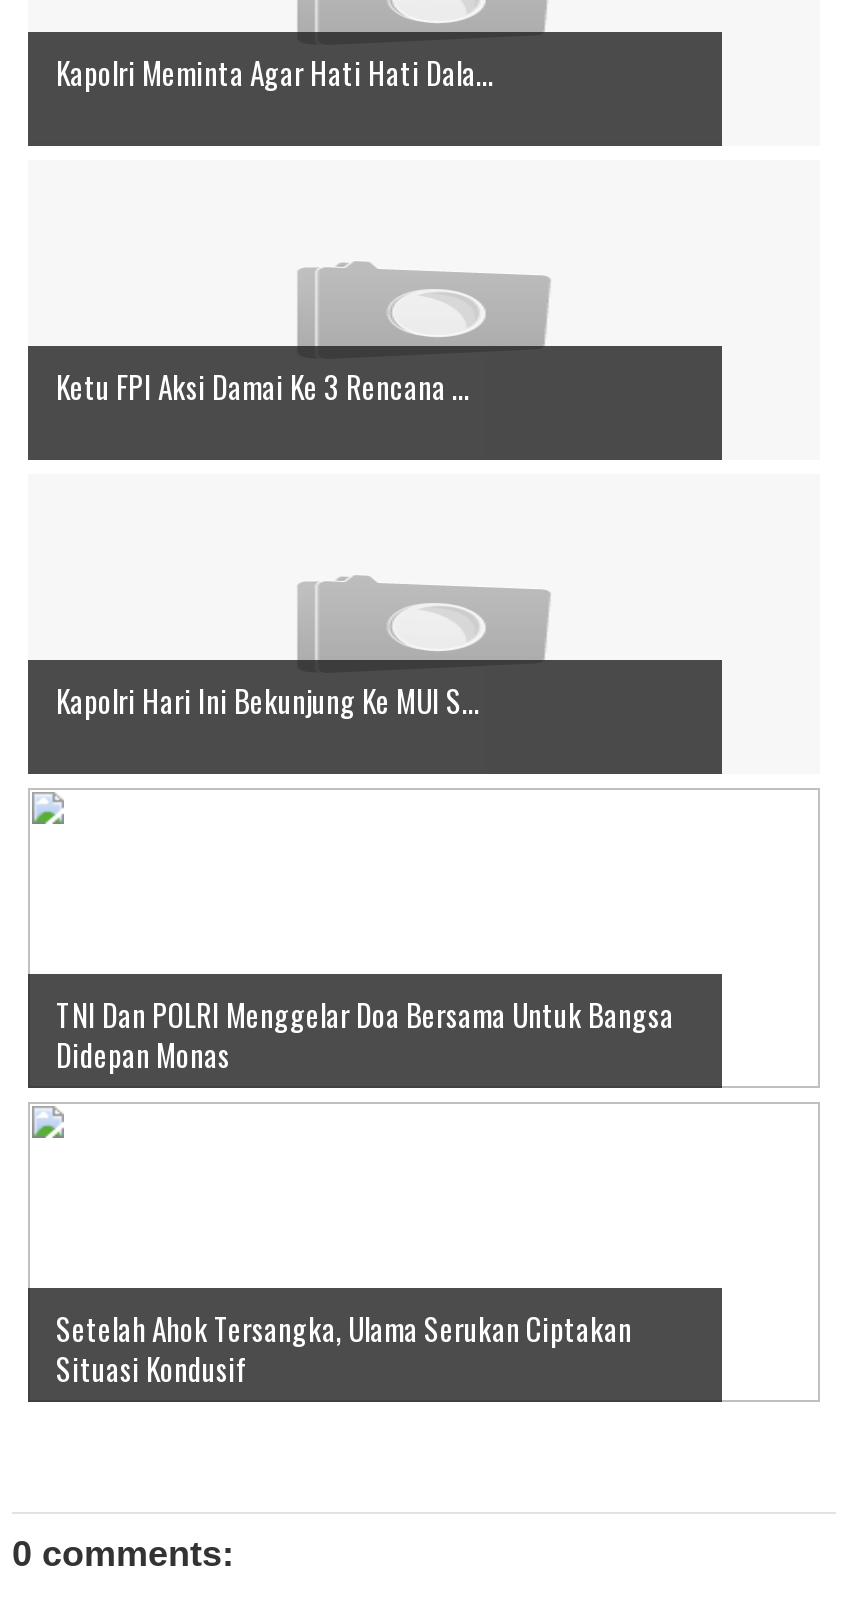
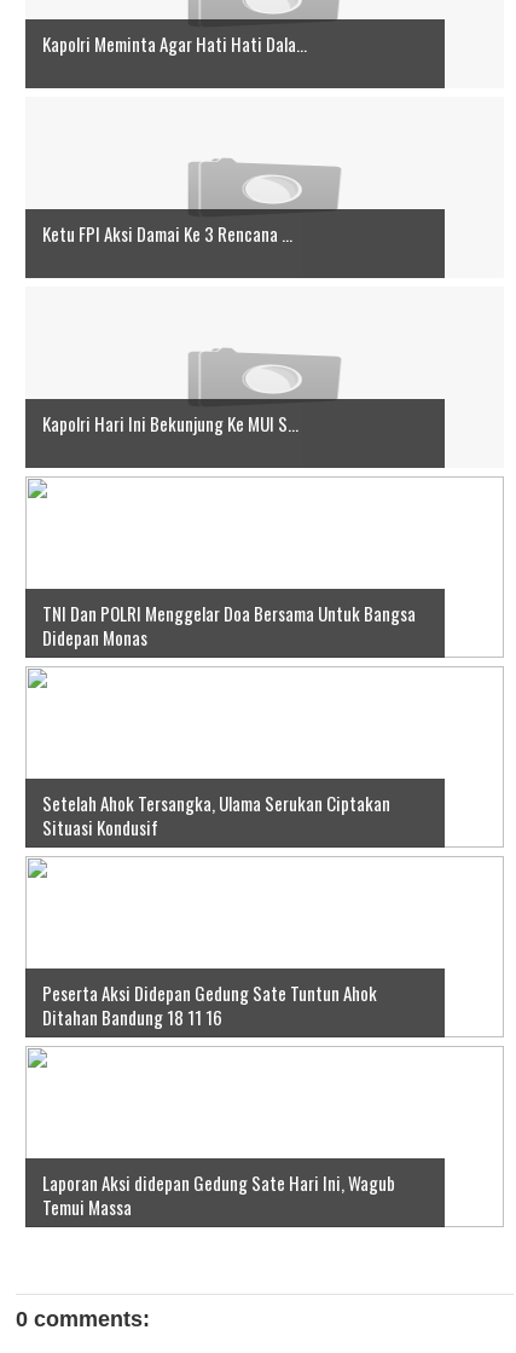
+ Peserta Aksi Didepan Gedung Sate Tuntun Ahok
+ Ditahan Bandung 18 11 16

+ Laporan Aksi didepan Gedung Sate Hari Ini, Wagub
+ Temui Massa
